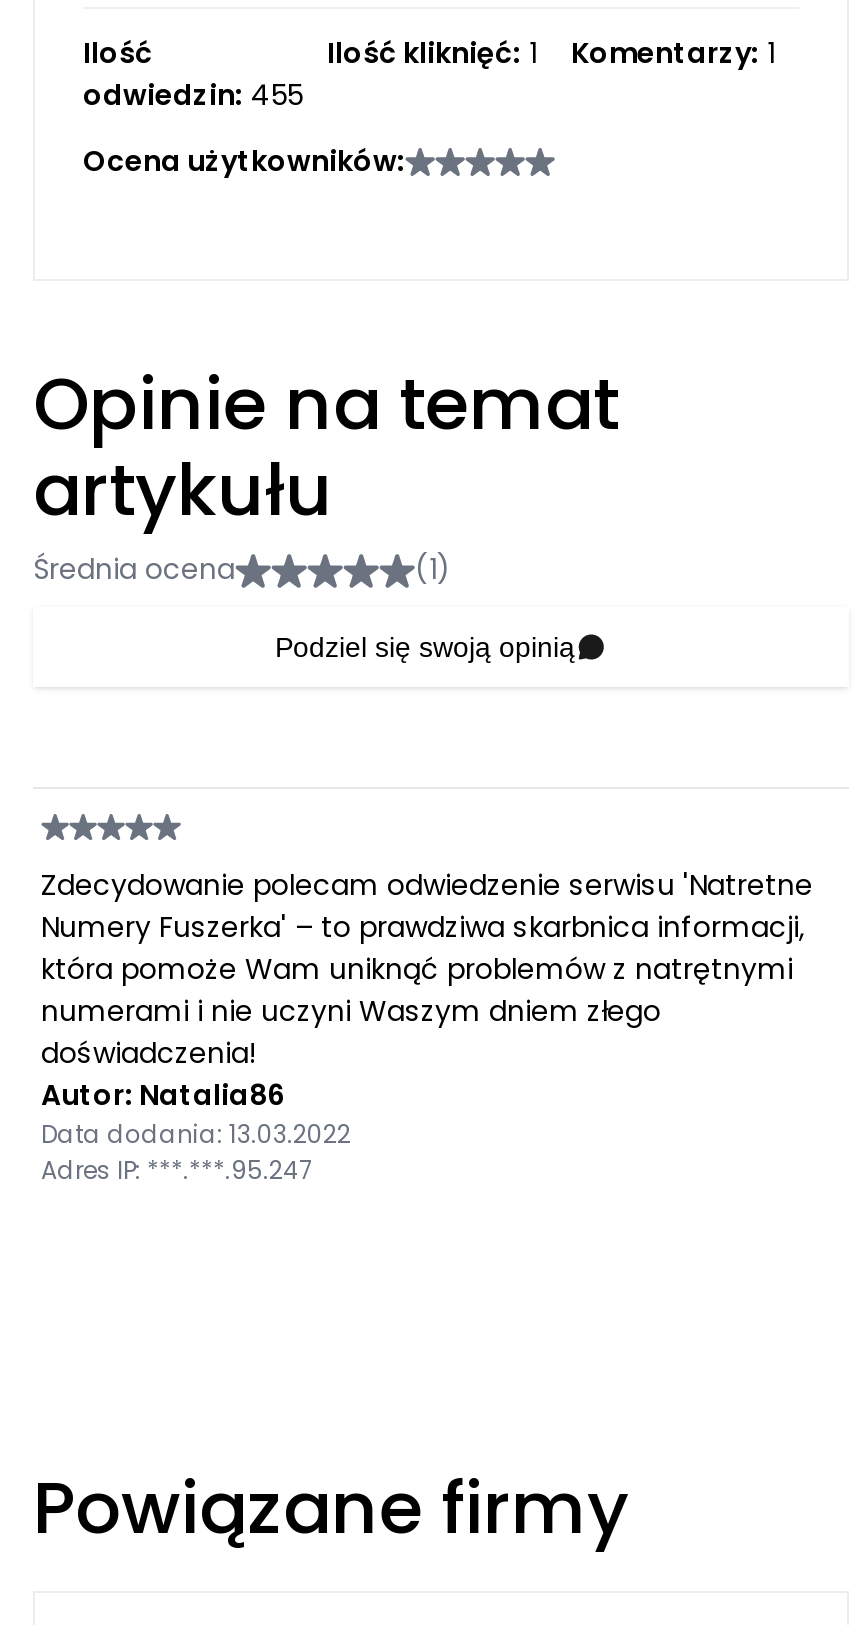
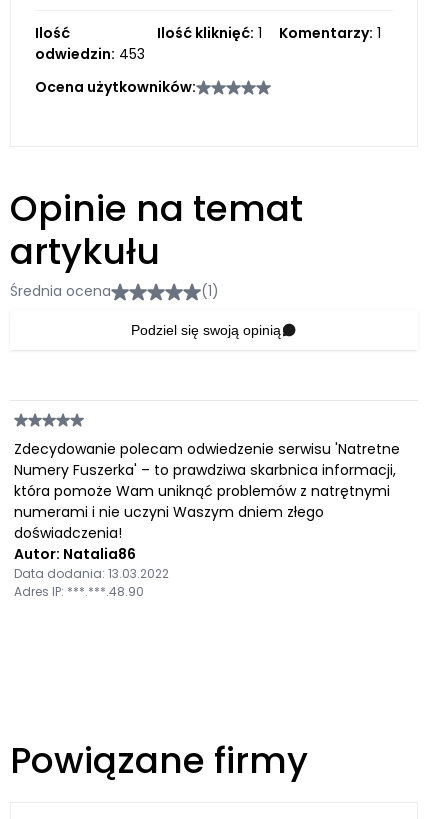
- odwiedzin: 455
+ odwiedzin: 453

- Adres IP: ***.***.95.247
+ Adres IP: ***.***.48.90
